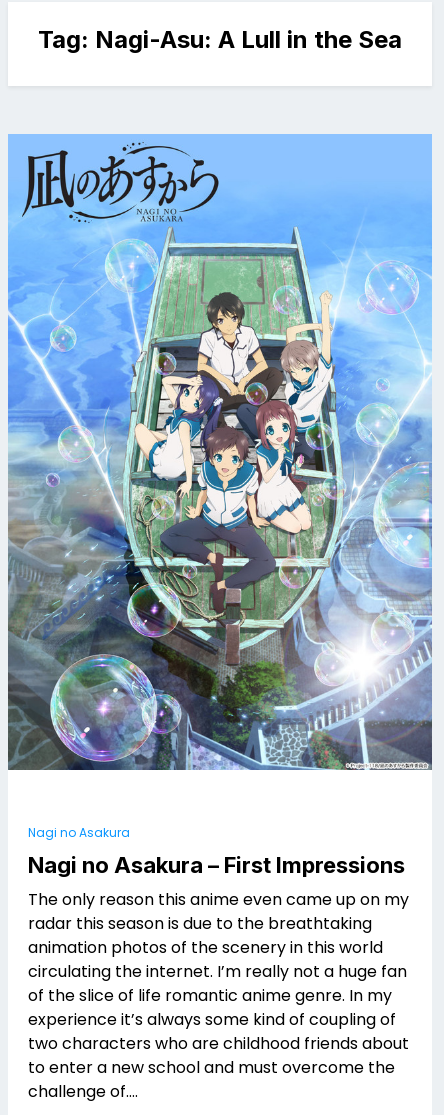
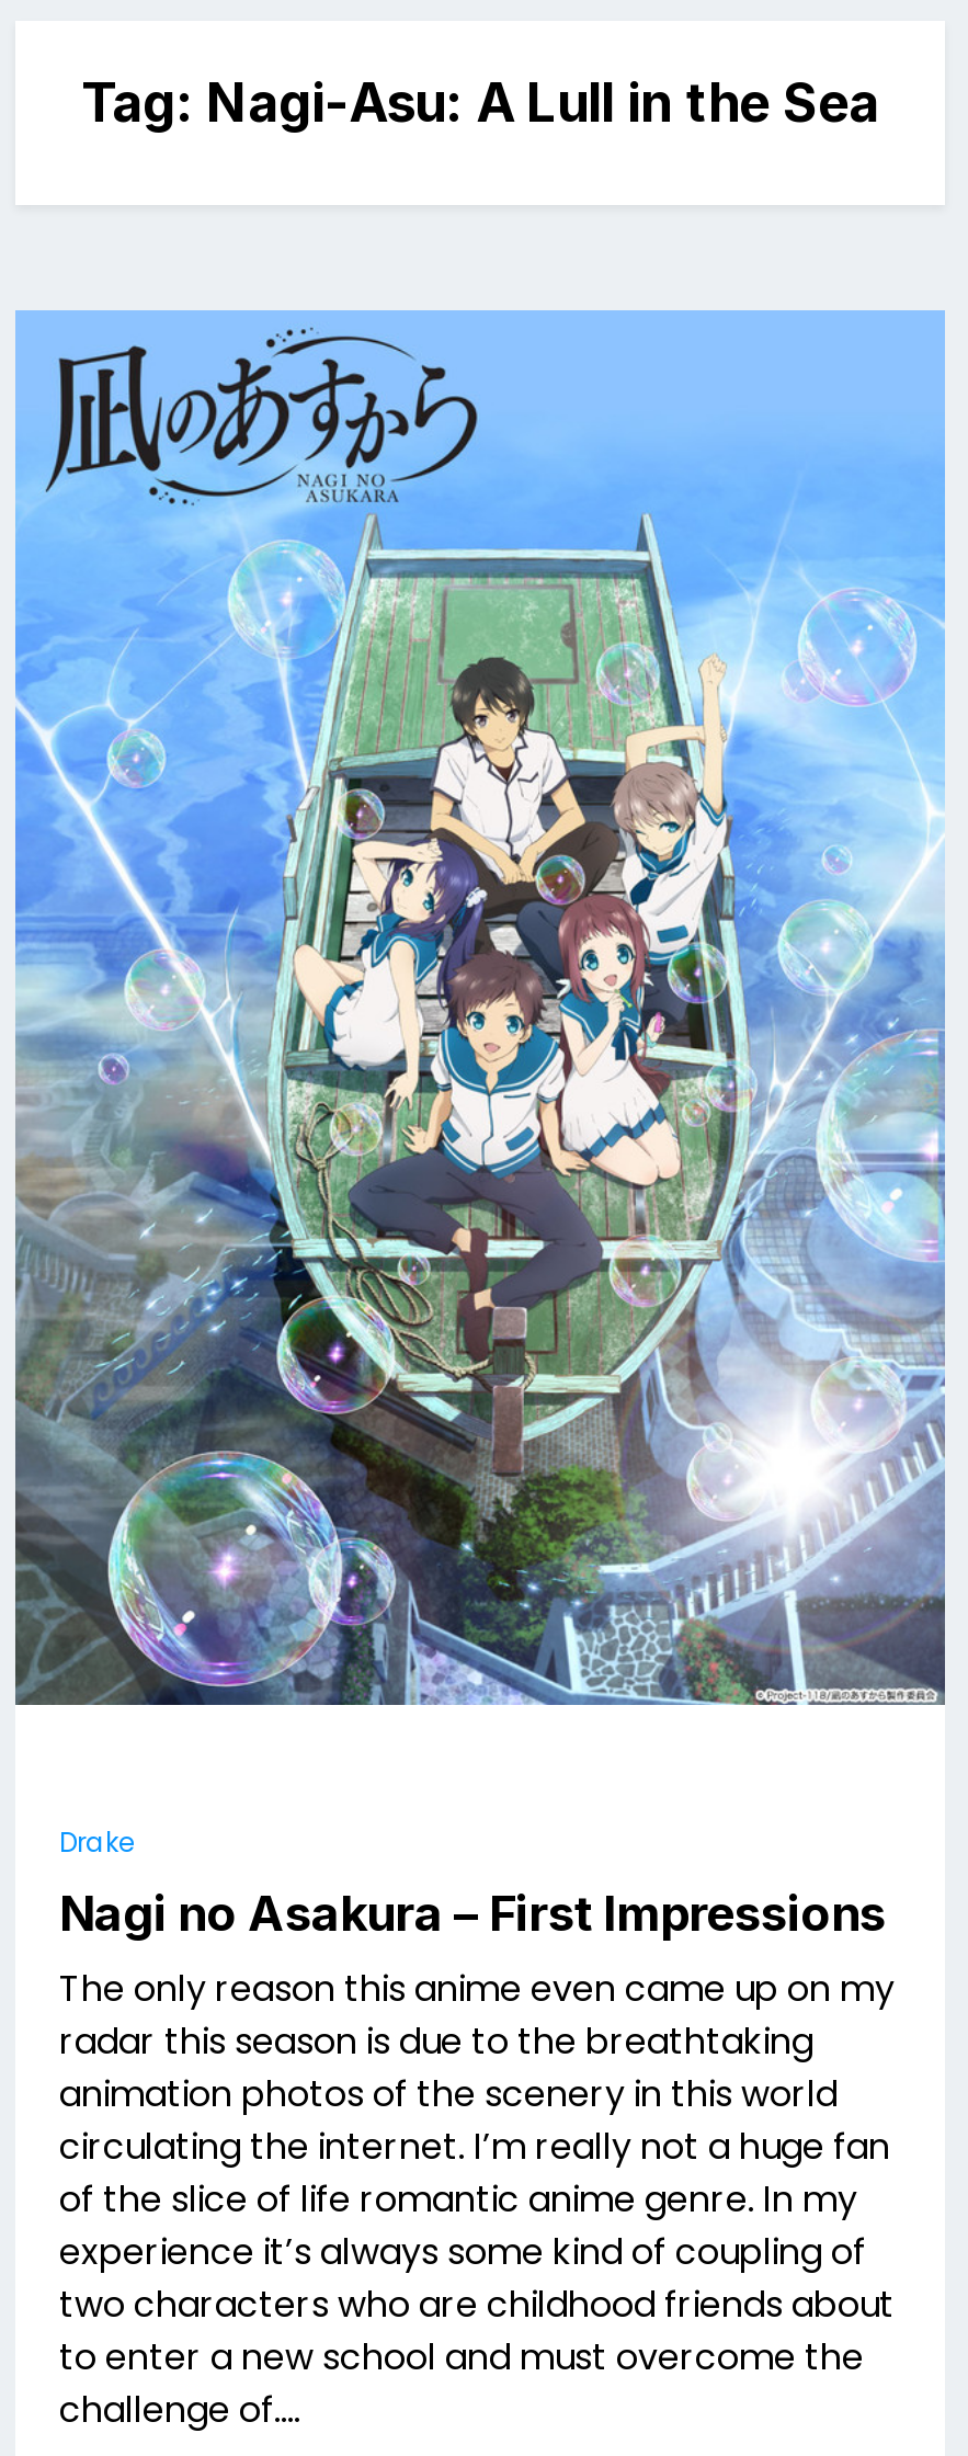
- Nagi no Asakura
+ Drake
